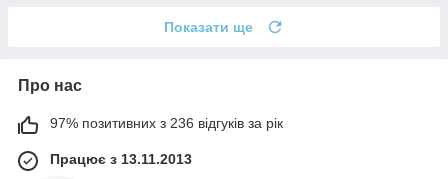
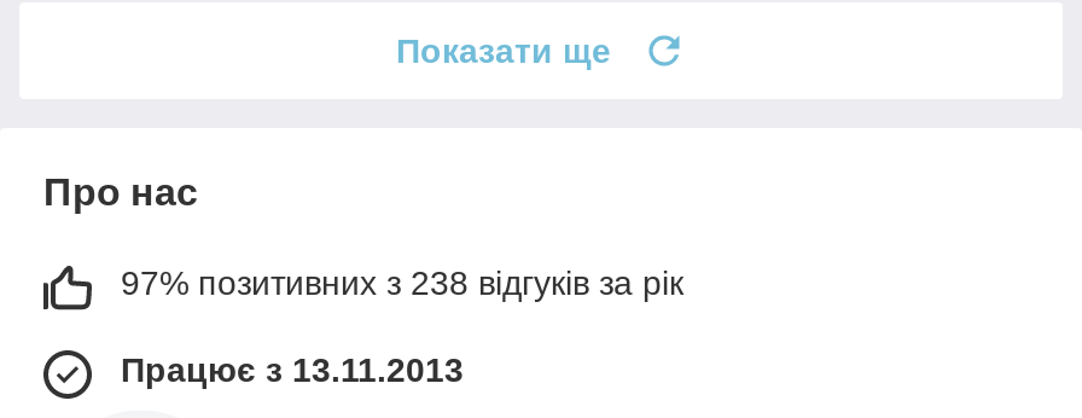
- 97% позитивних з 236 відгуків за рік
+ 97% позитивних з 238 відгуків за рік
